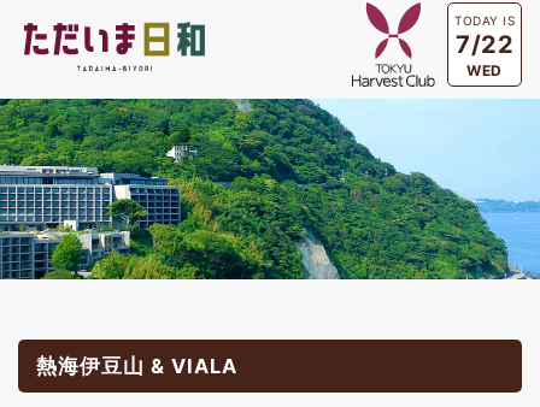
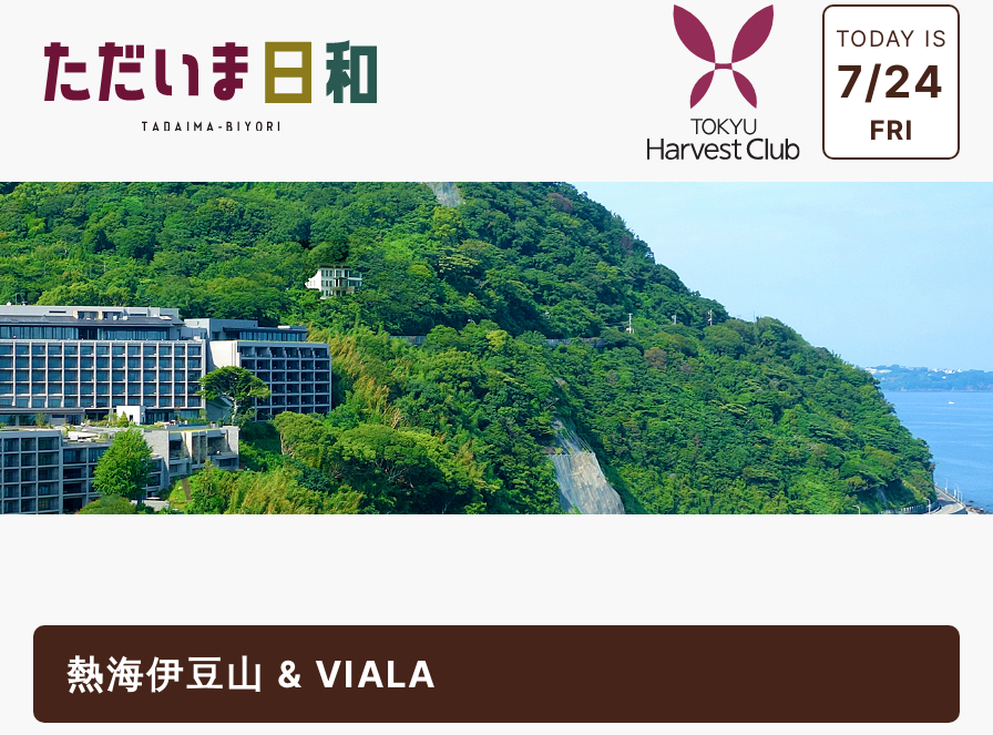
- 7/22
- WED
+ 7/24
+ FRI
